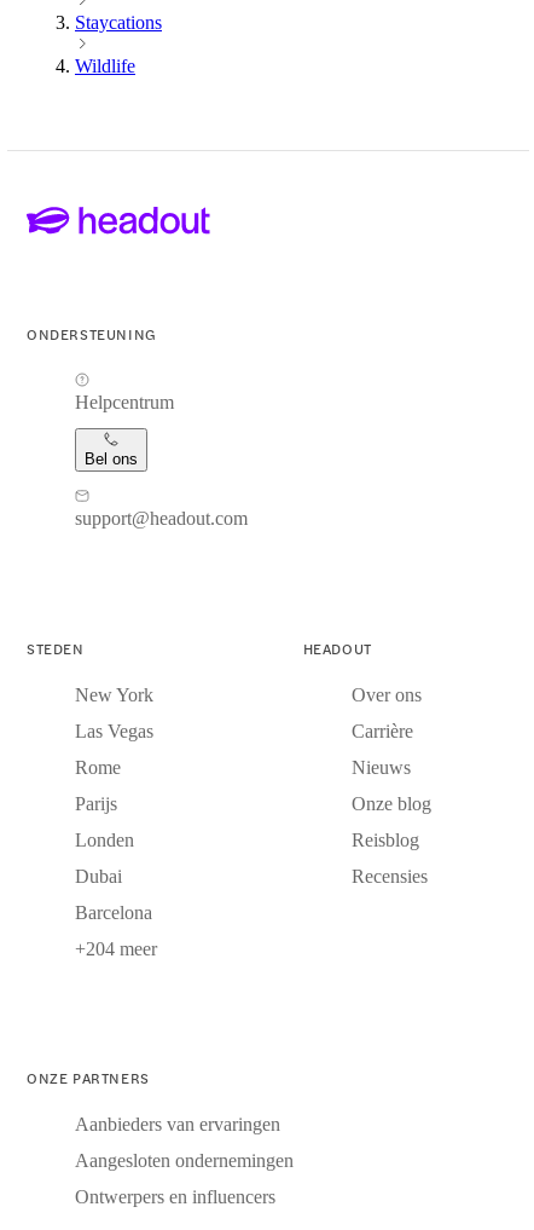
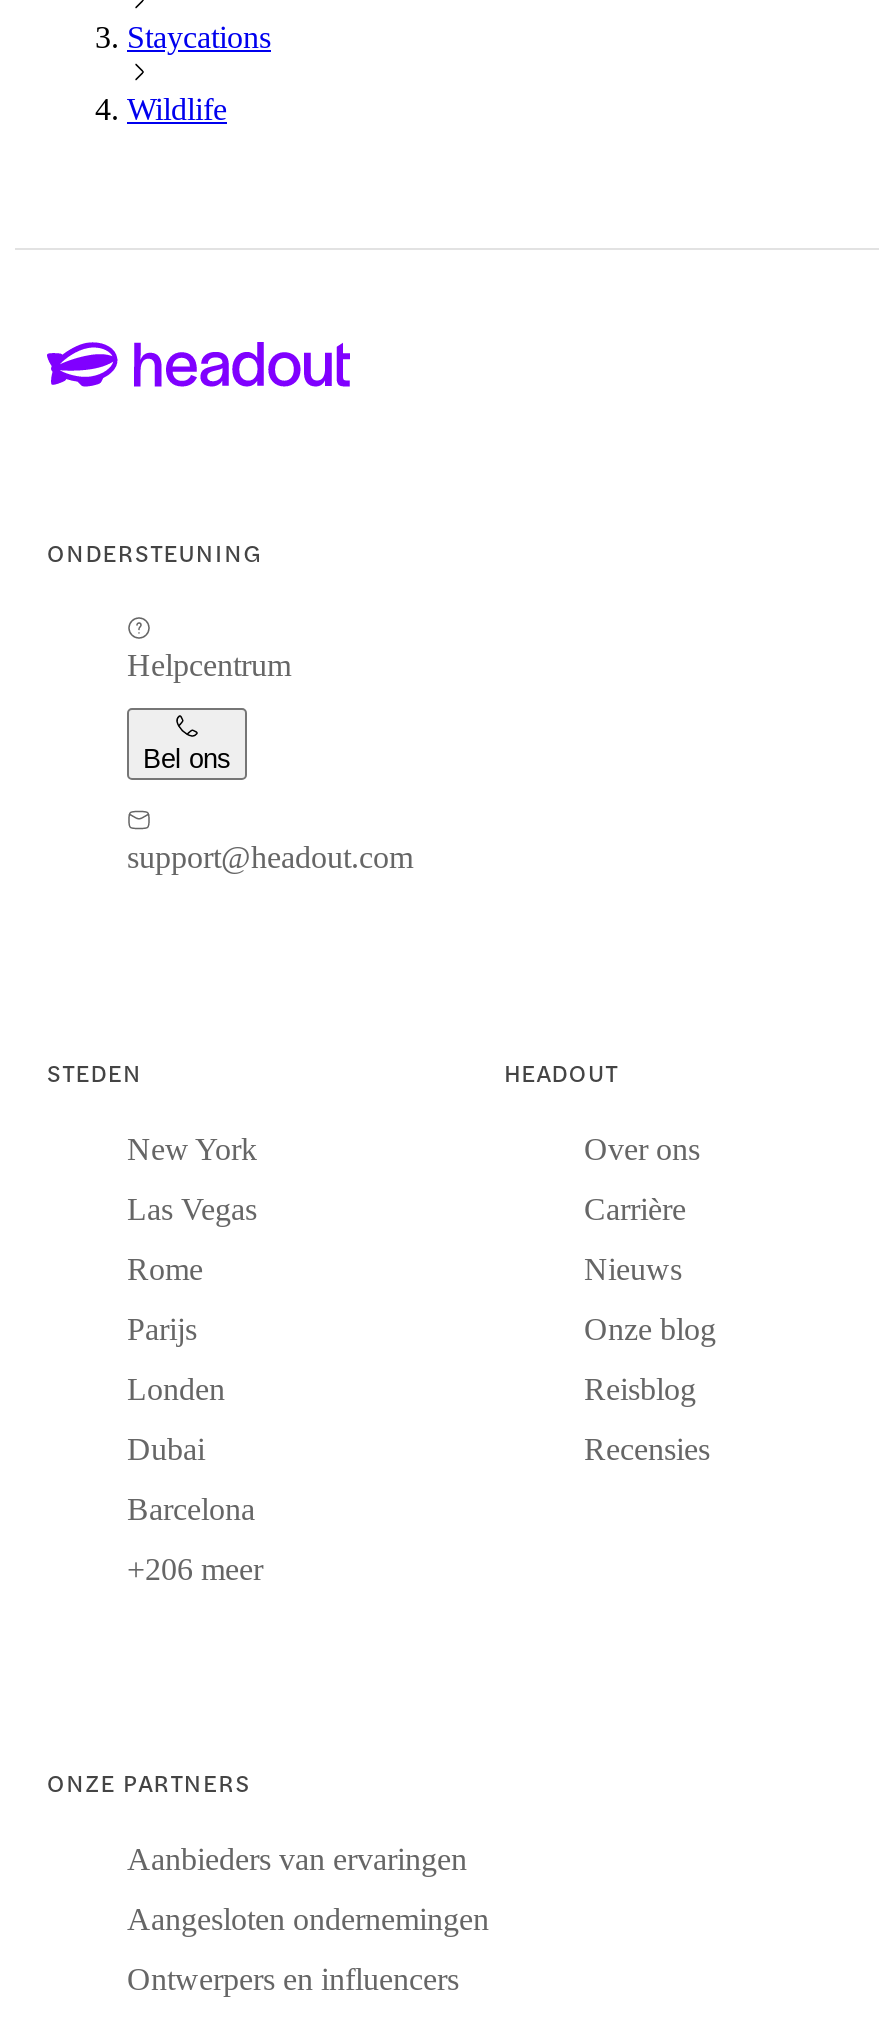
- +204 meer
+ +206 meer
